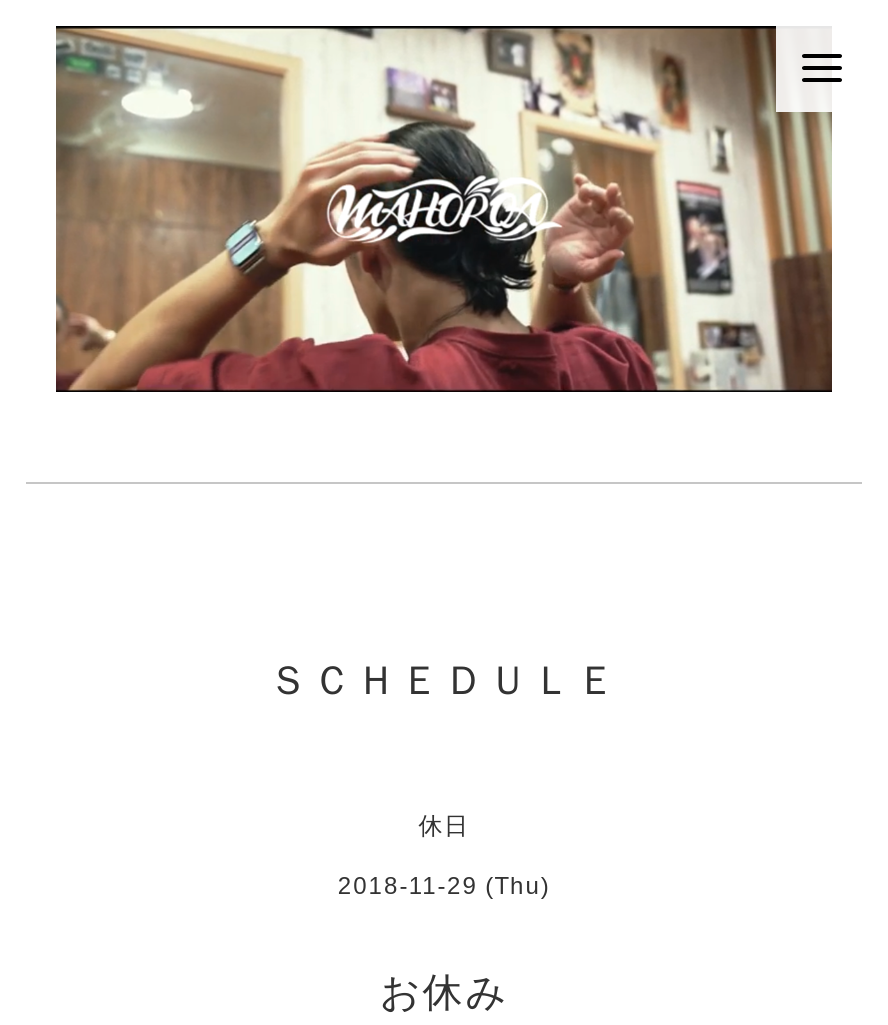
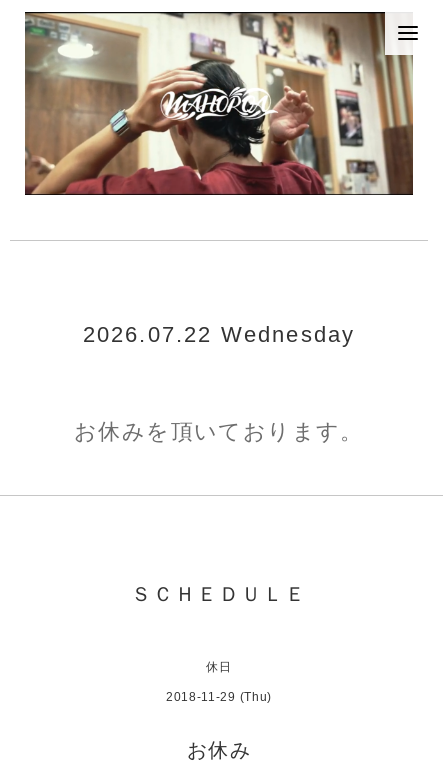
+ お休みを頂いております。

+ 2026.07.22 Wednesday
